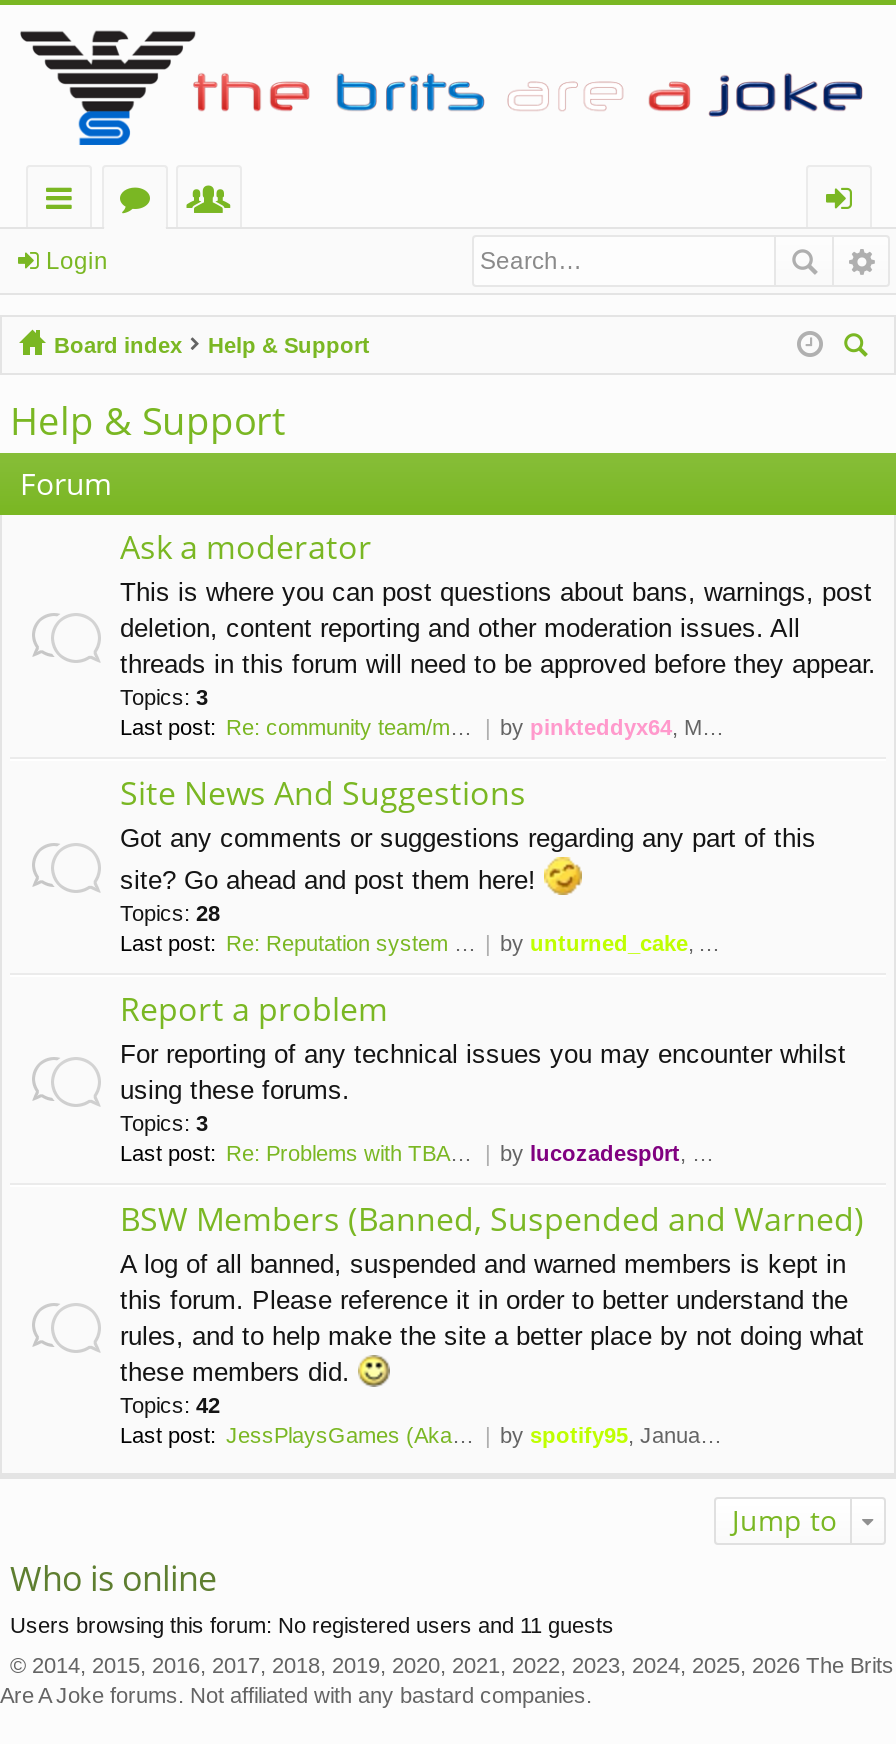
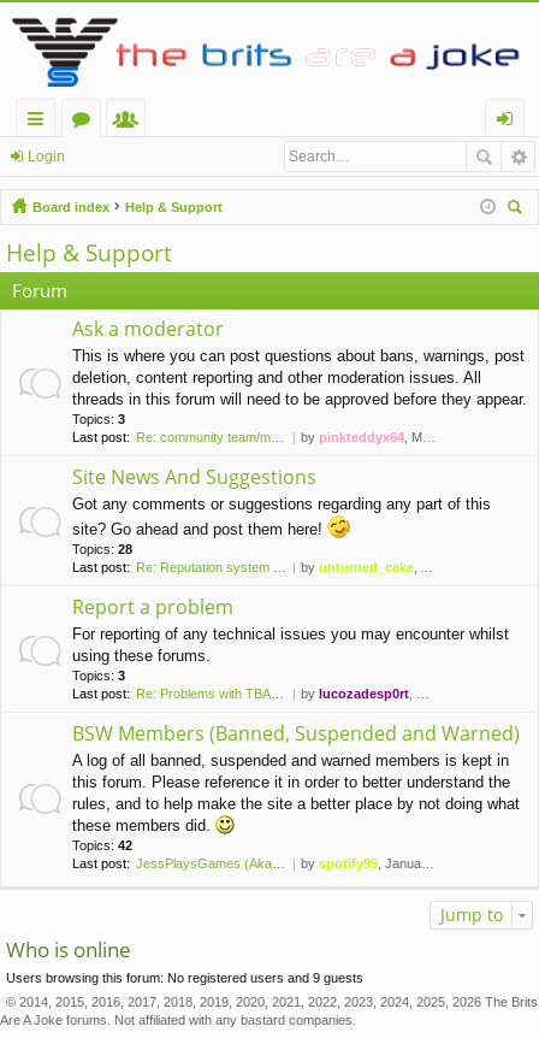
- Users browsing this forum: No registered users and 11 guests
+ Users browsing this forum: No registered users and 9 guests
